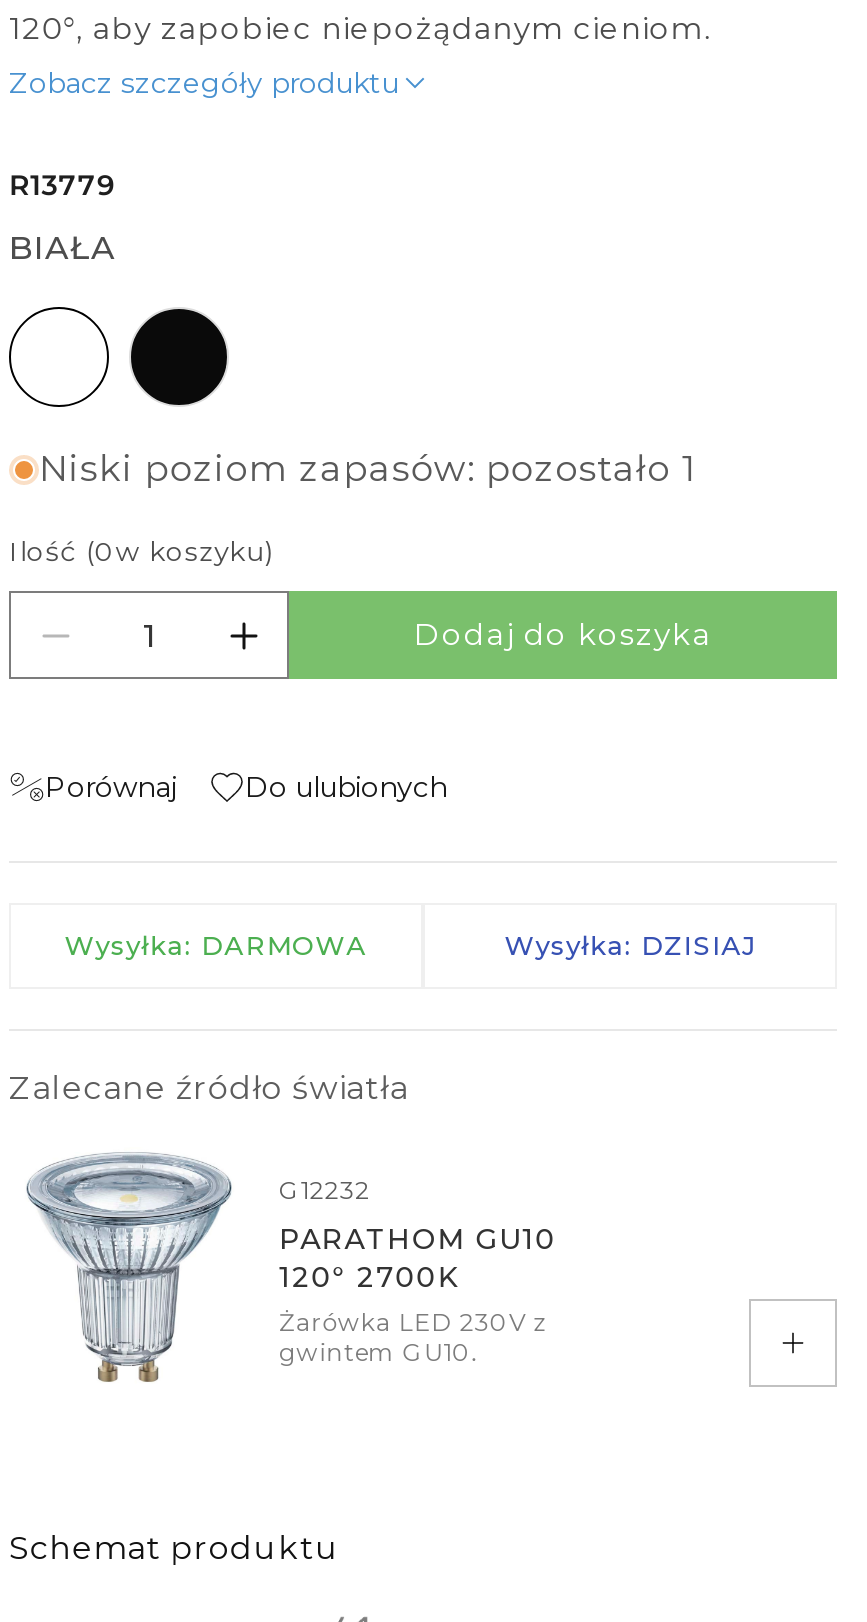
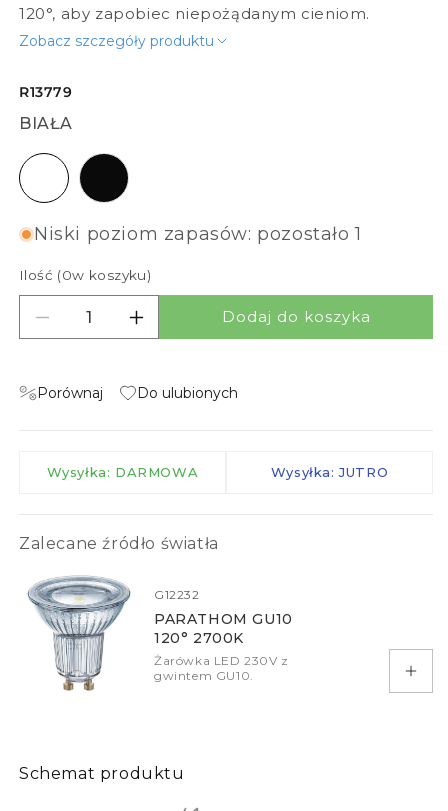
- Wysyłka: DZISIAJ
+ Wysyłka: JUTRO
